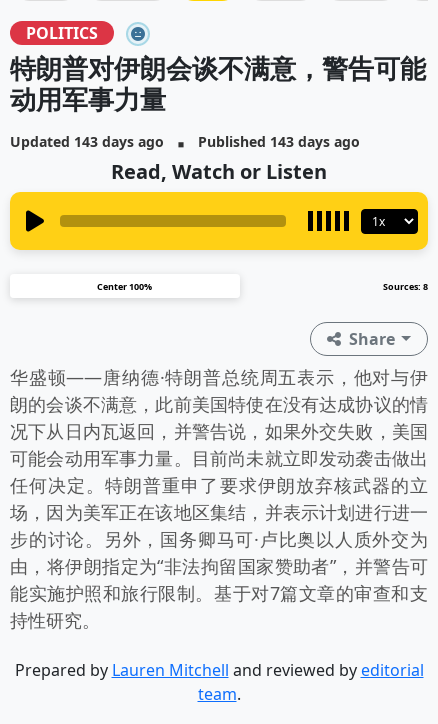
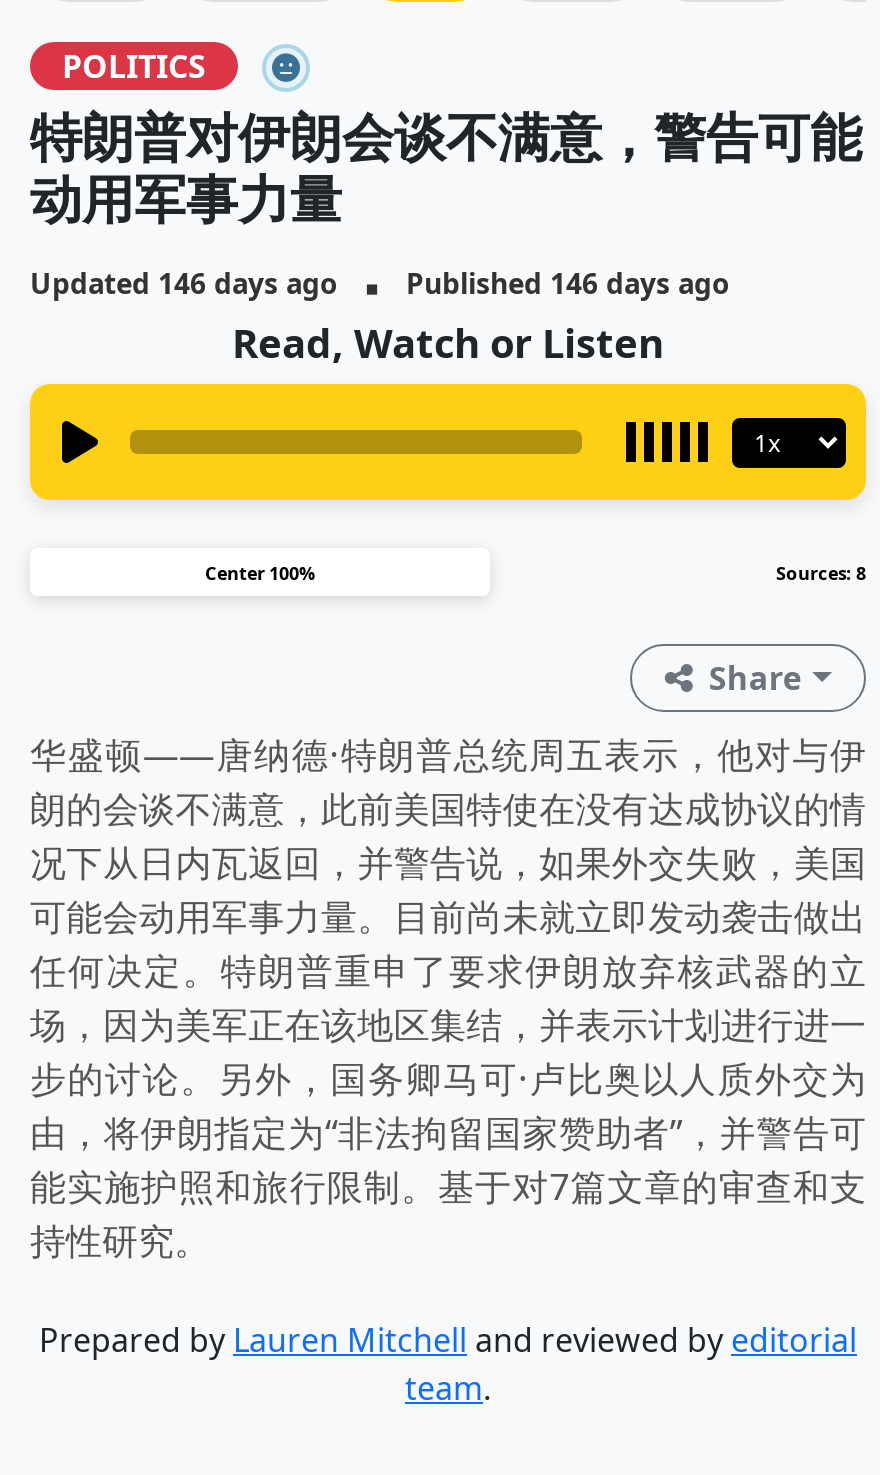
- Updated 143 days ago
+ Updated 146 days ago

- Published 143 days ago
+ Published 146 days ago
